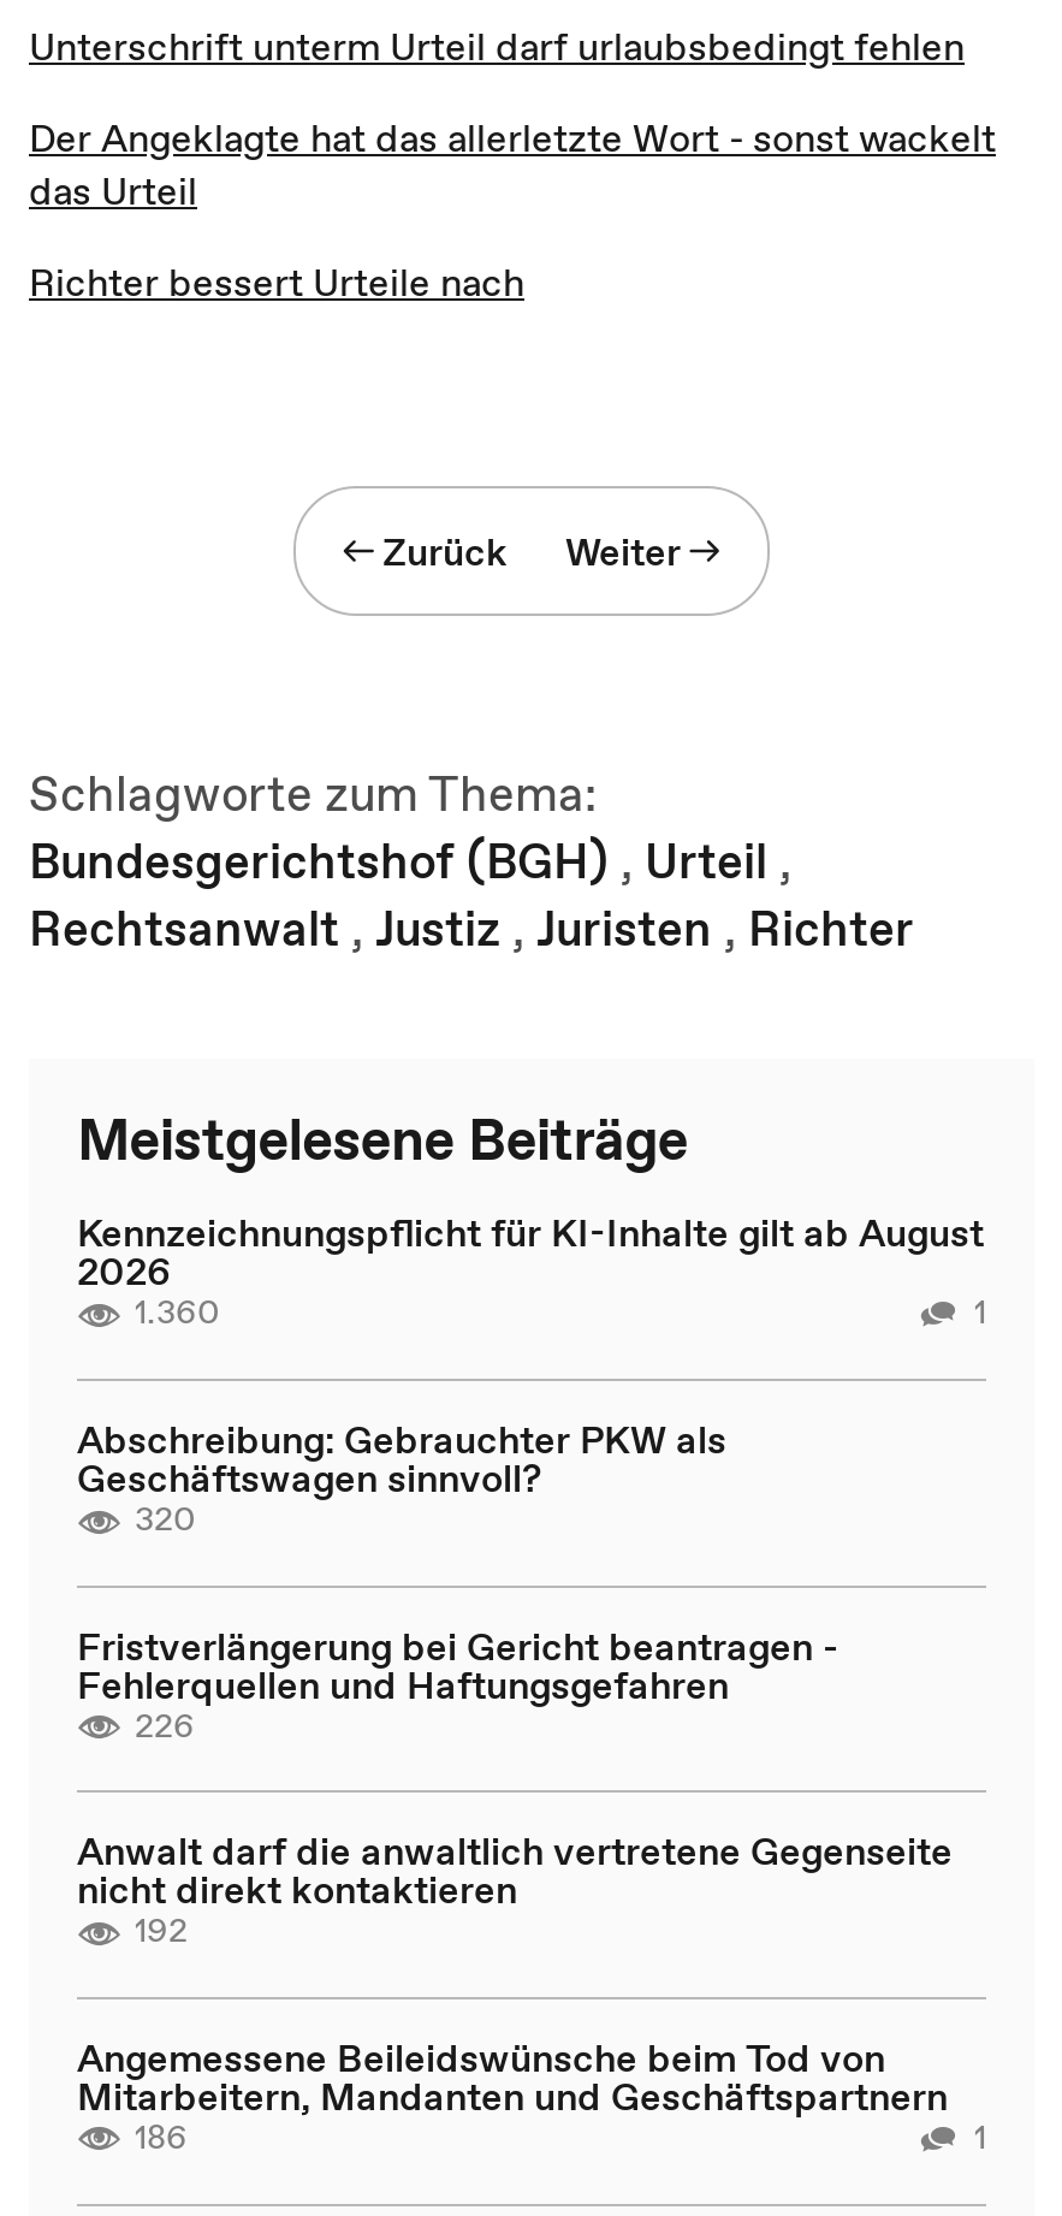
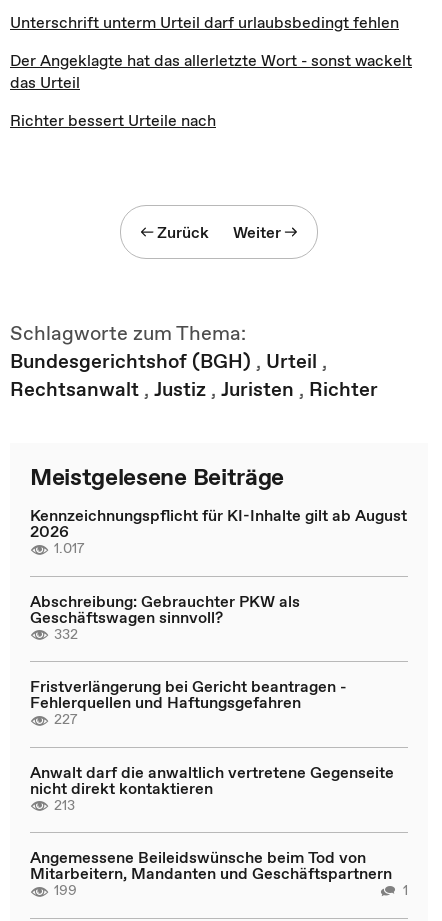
- 1.360
- 1
+ 1.017

- 320
+ 332

- 226
+ 227

- 192
+ 213

- 186
+ 199
